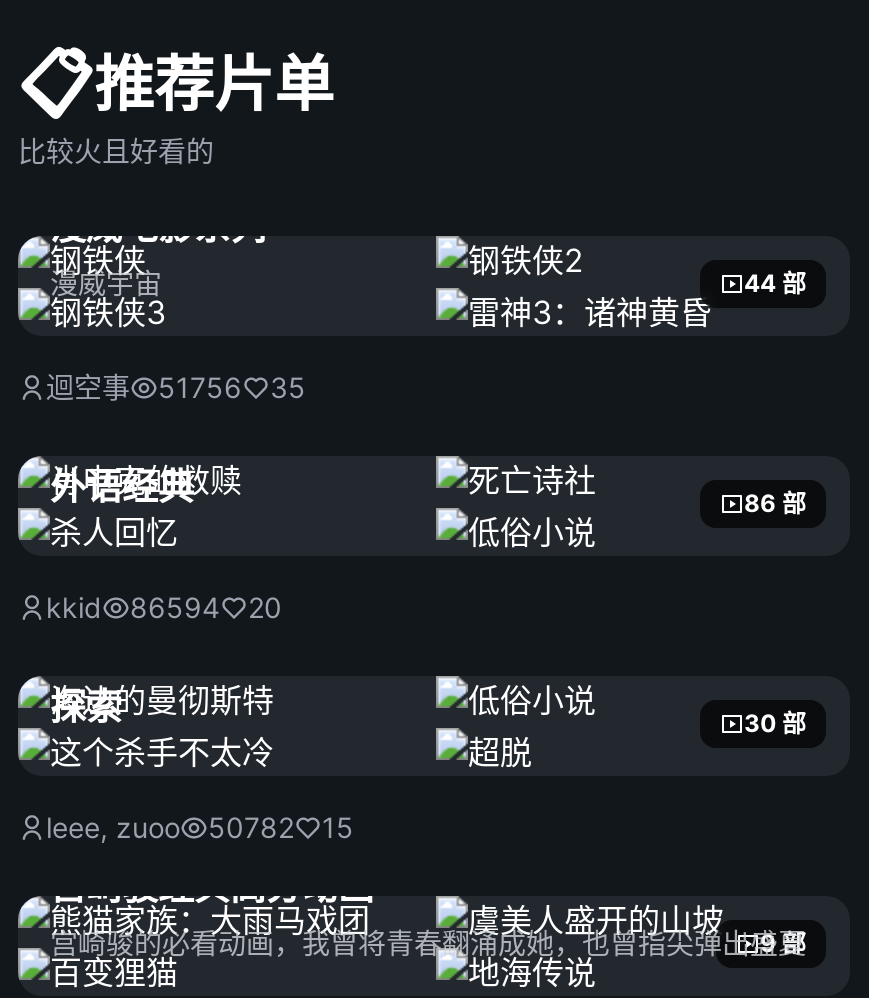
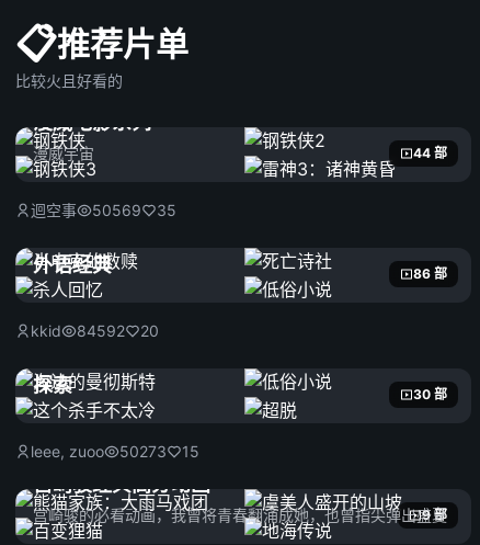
- 迴空事 51756 35
+ 迴空事 50569 35

- kkid 86594 20
+ kkid 84592 20

- leee, zuoo 50782 15
+ leee, zuoo 50273 15
